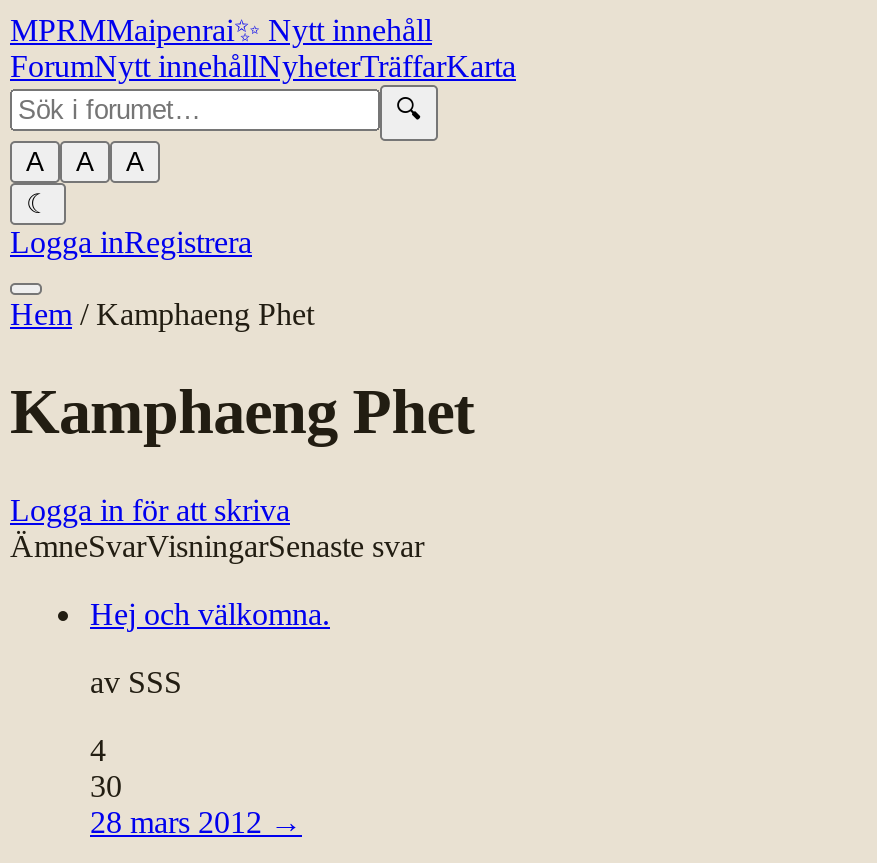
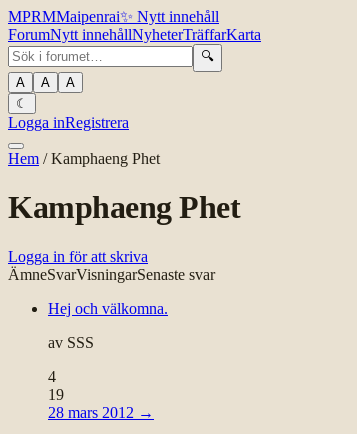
- 30
+ 19
